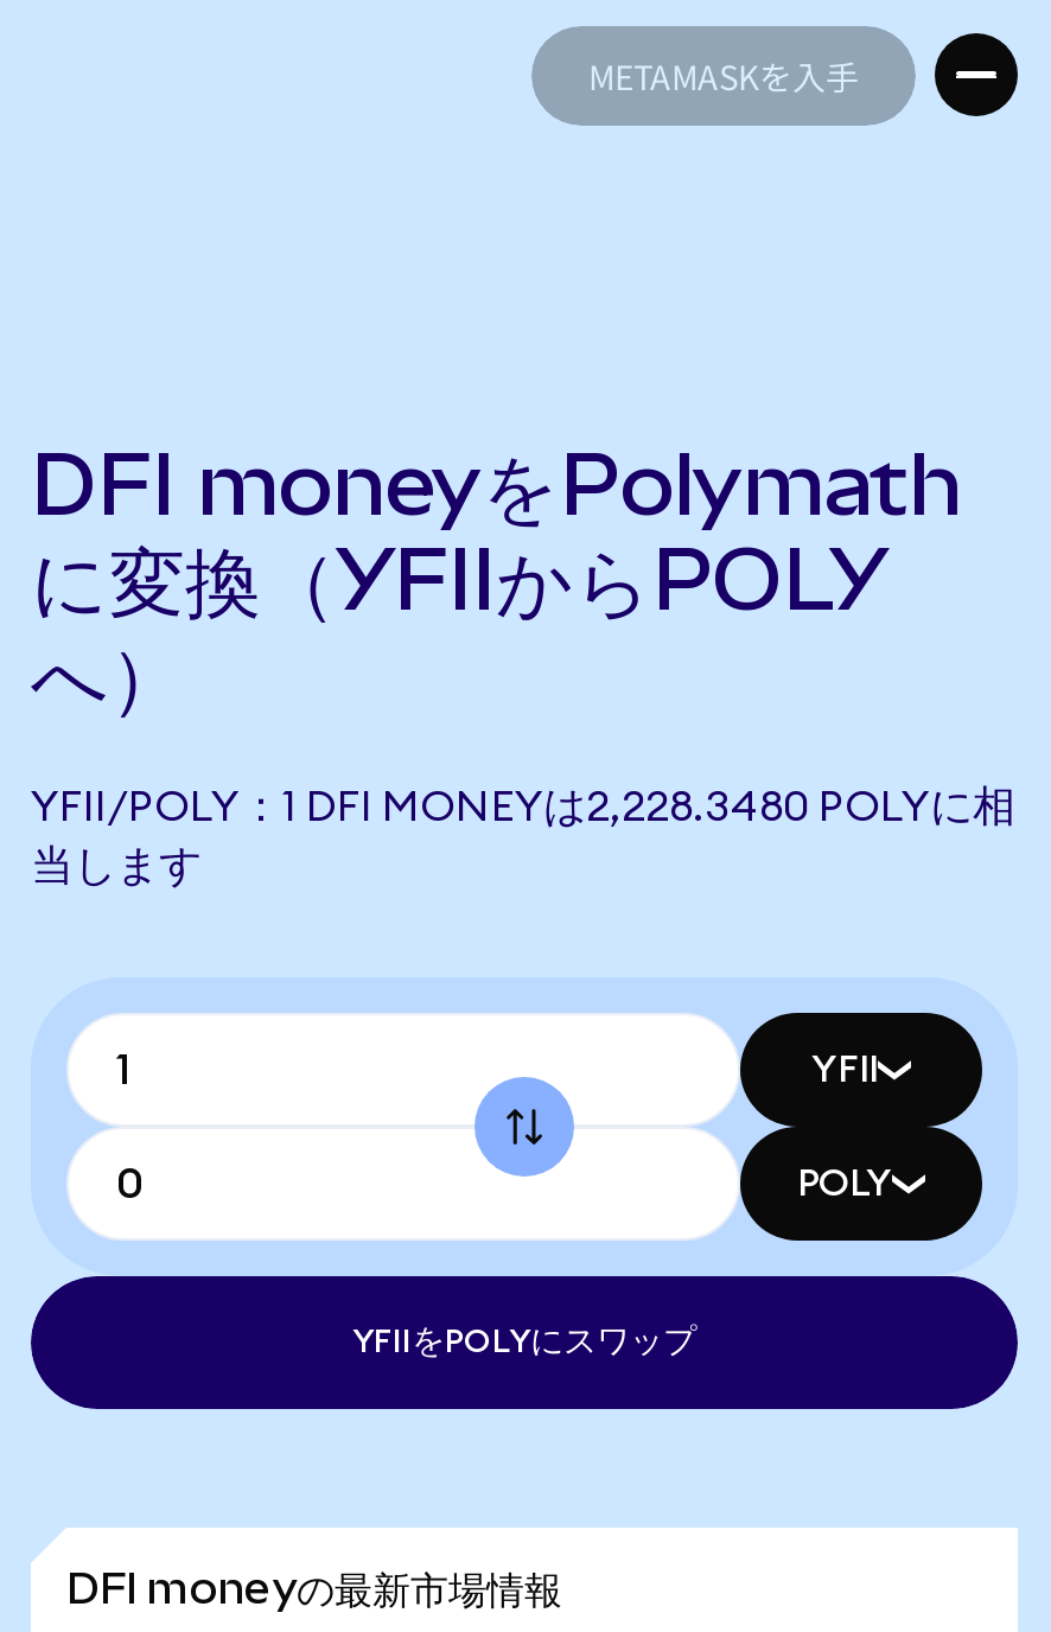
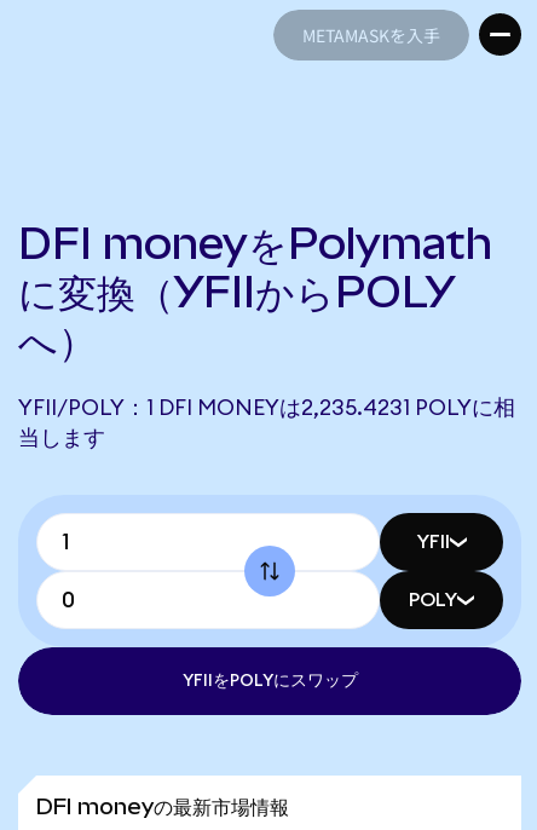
- YFII/POLY：1 DFI MONEYは2,228.3480 POLYに相
+ YFII/POLY：1 DFI MONEYは2,235.4231 POLYに相
